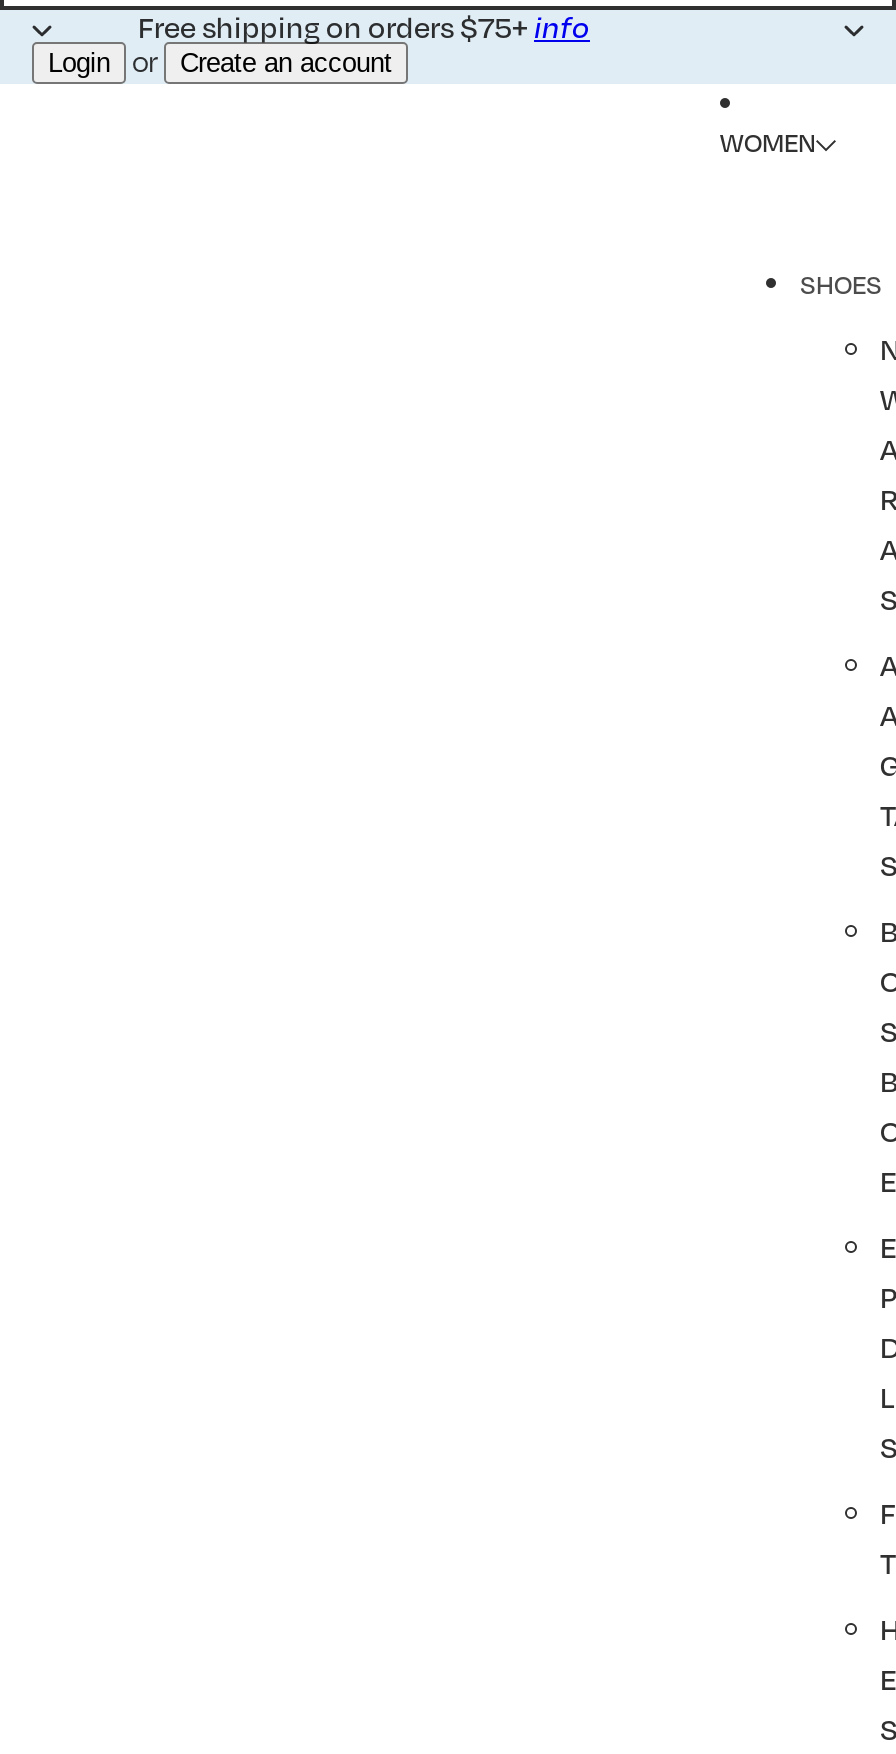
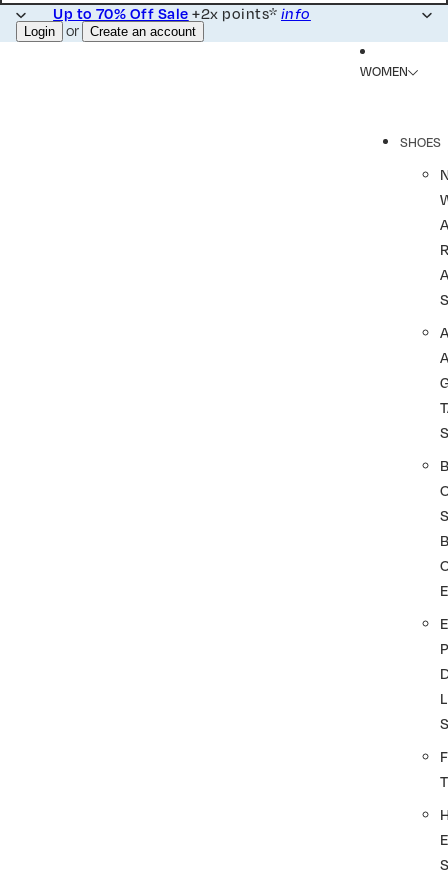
- Free shipping on orders $75+info
+ Up to 70% Off Sale+2x points*info
